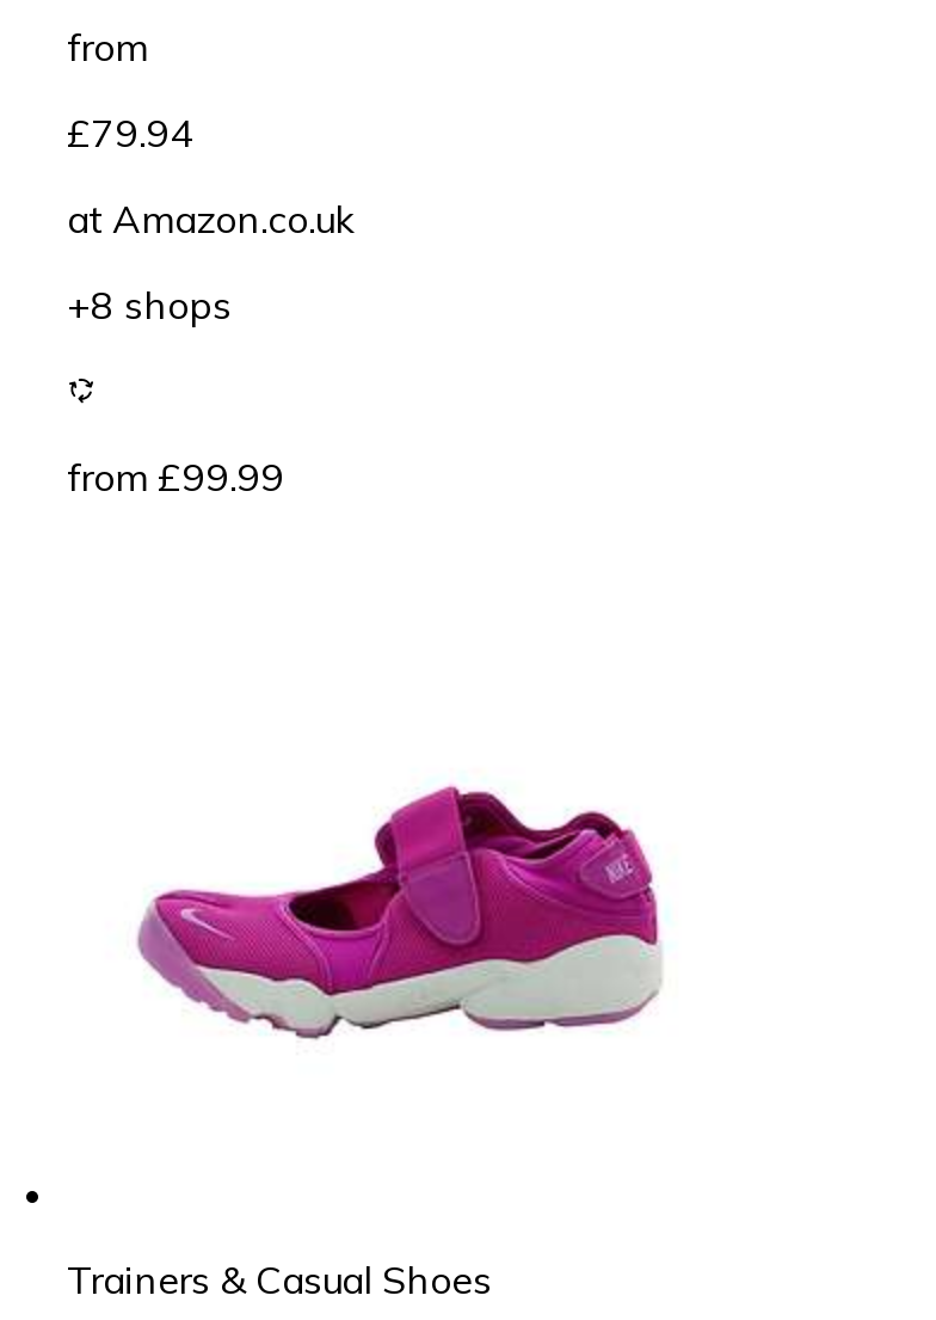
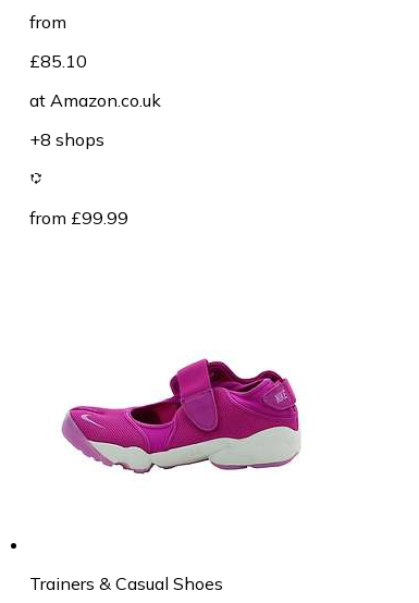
- £79.94
+ £85.10
